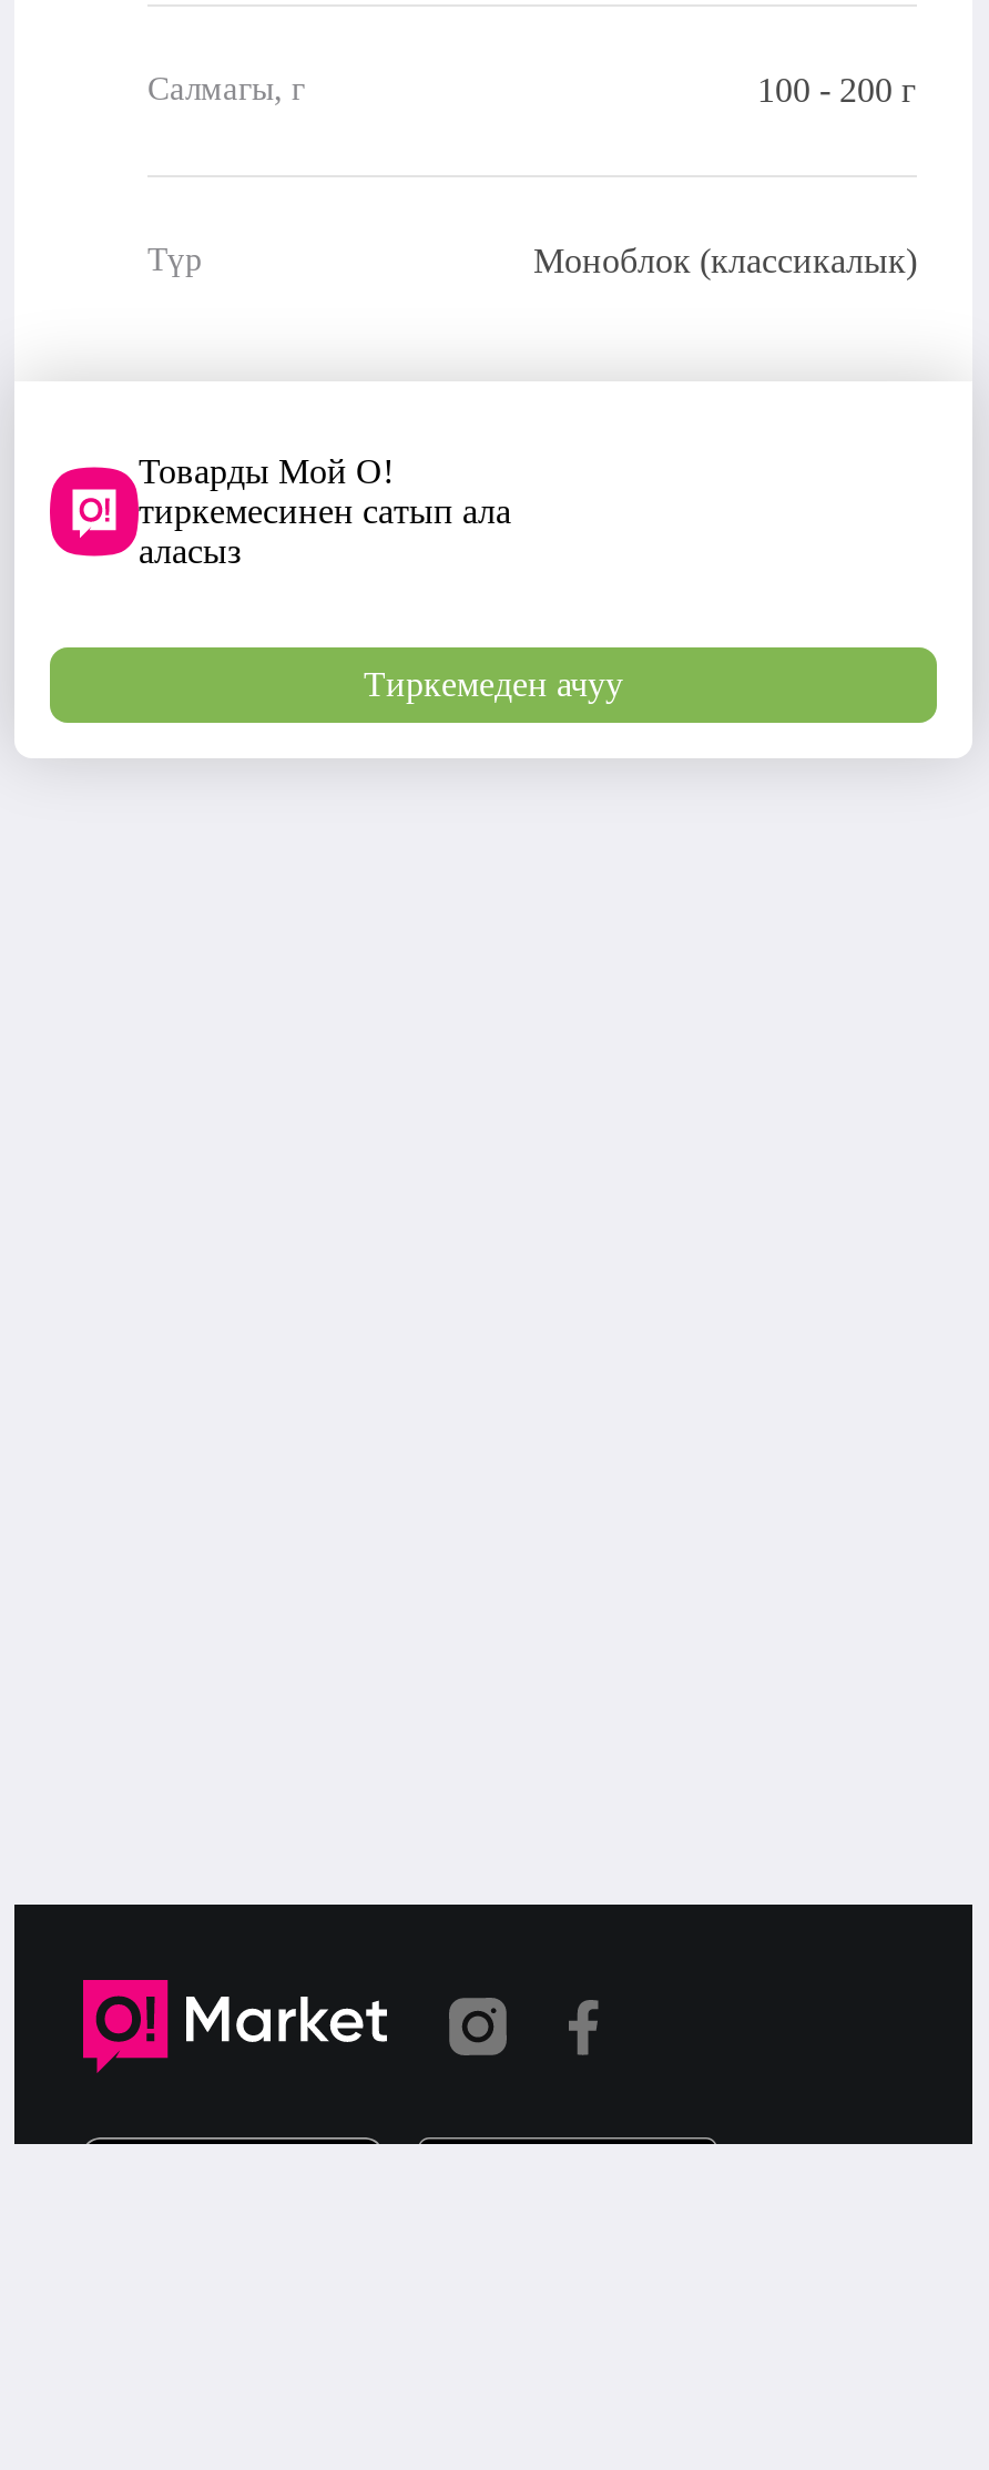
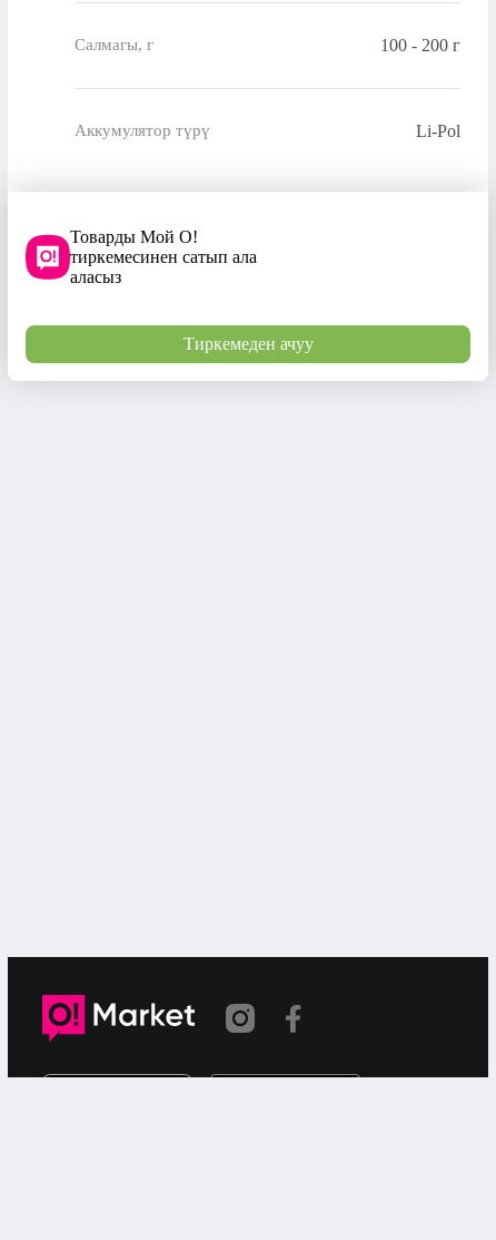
- Түр
- Моноблок (классикалык)
+ Аккумулятор түрү
+ Li-Pol
